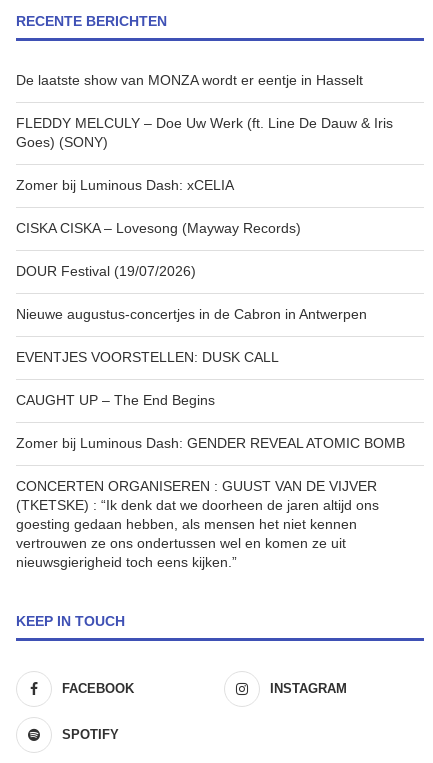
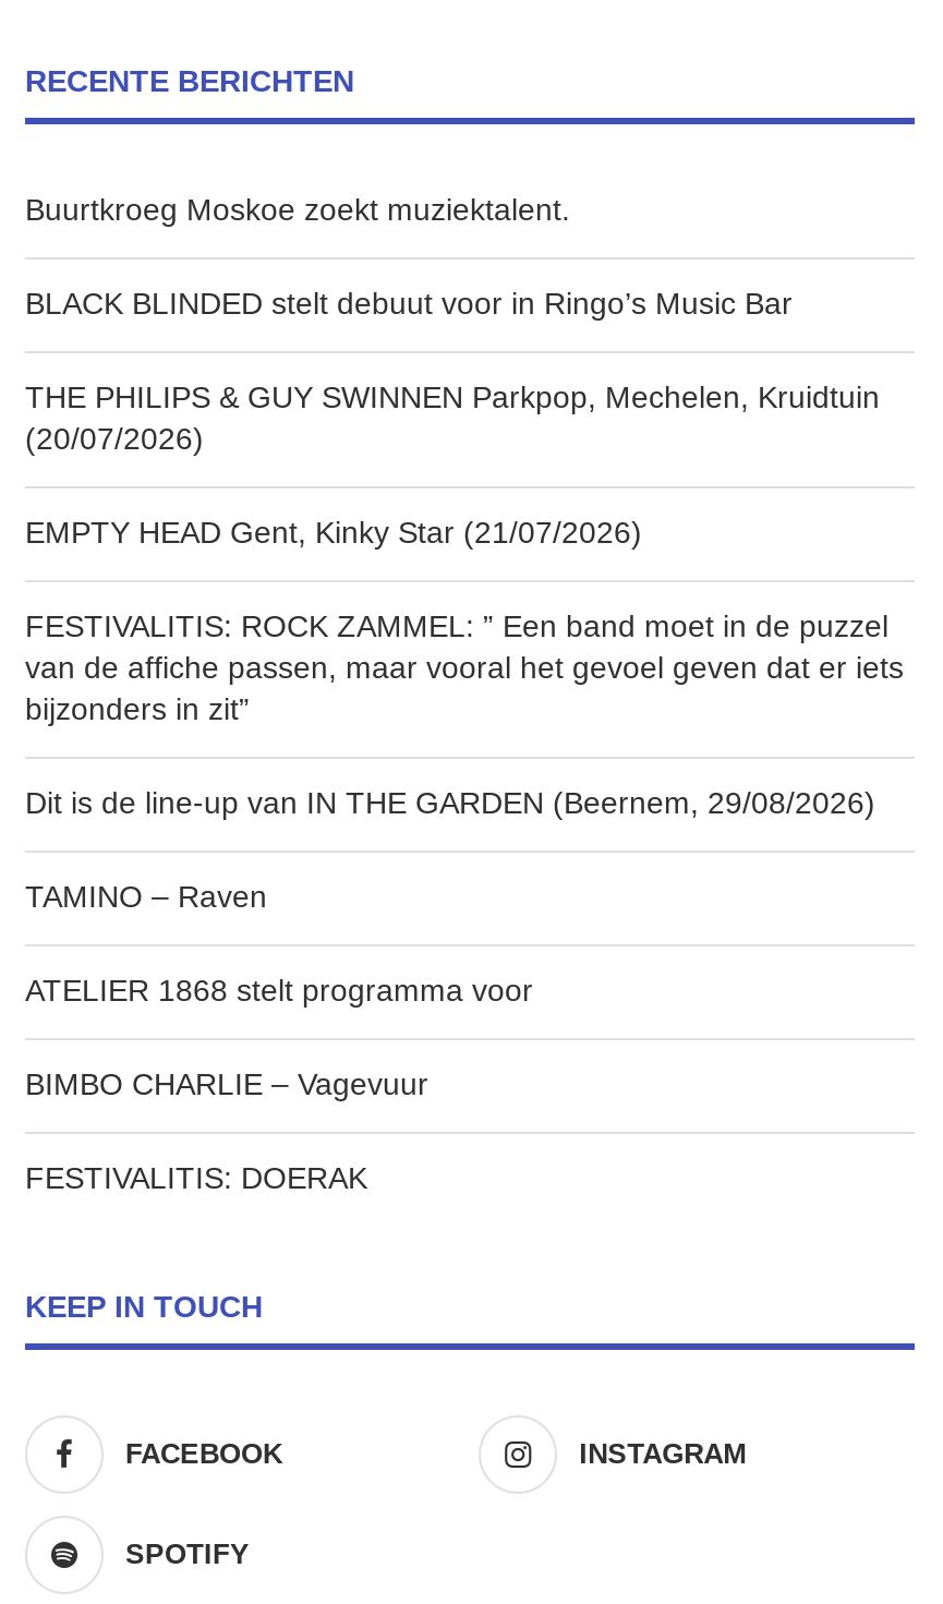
- De laatste show van MONZA wordt er eentje in Hasselt
+ Buurtkroeg Moskoe zoekt muziektalent.

- FLEDDY MELCULY – Doe Uw Werk (ft. Line De Dauw & Iris
- Goes) (SONY)
+ BLACK BLINDED stelt debuut voor in Ringo’s Music Bar

- Zomer bij Luminous Dash: xCELIA
+ THE PHILIPS & GUY SWINNEN Parkpop, Mechelen, Kruidtuin
+ (20/07/2026)

- CISKA CISKA – Lovesong (Mayway Records)
+ EMPTY HEAD Gent, Kinky Star (21/07/2026)

- DOUR Festival (19/07/2026)
+ FESTIVALITIS: ROCK ZAMMEL: ” Een band moet in de puzzel
+ van de affiche passen, maar vooral het gevoel geven dat er iets
+ bijzonders in zit”

- Nieuwe augustus-concertjes in de Cabron in Antwerpen
+ Dit is de line-up van IN THE GARDEN (Beernem, 29/08/2026)

- EVENTJES VOORSTELLEN: DUSK CALL
+ TAMINO – Raven

- CAUGHT UP – The End Begins
+ ATELIER 1868 stelt programma voor

- Zomer bij Luminous Dash: GENDER REVEAL ATOMIC BOMB
+ BIMBO CHARLIE – Vagevuur

- CONCERTEN ORGANISEREN : GUUST VAN DE VIJVER
- (TKETSKE) : “Ik denk dat we doorheen de jaren altijd ons
- goesting gedaan hebben, als mensen het niet kennen
- vertrouwen ze ons ondertussen wel en komen ze uit
- nieuwsgierigheid toch eens kijken.”
+ FESTIVALITIS: DOERAK
